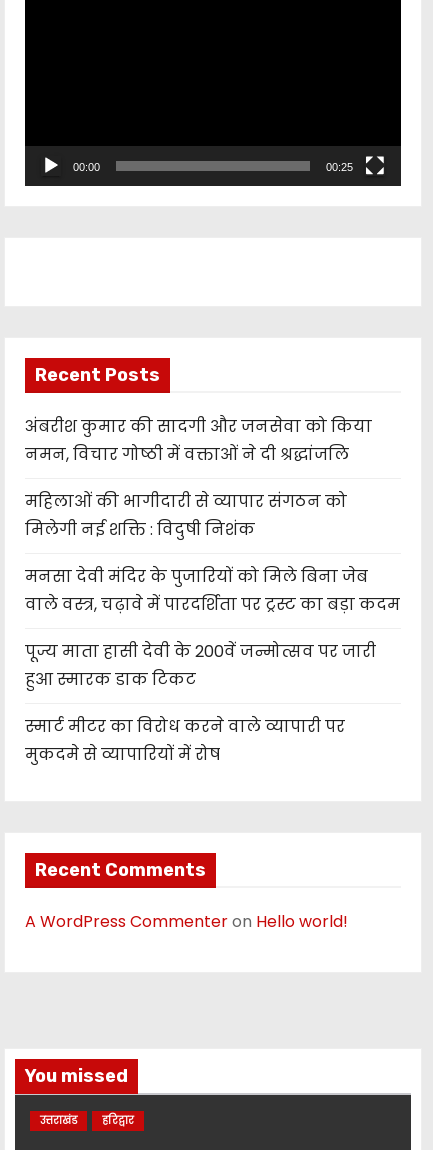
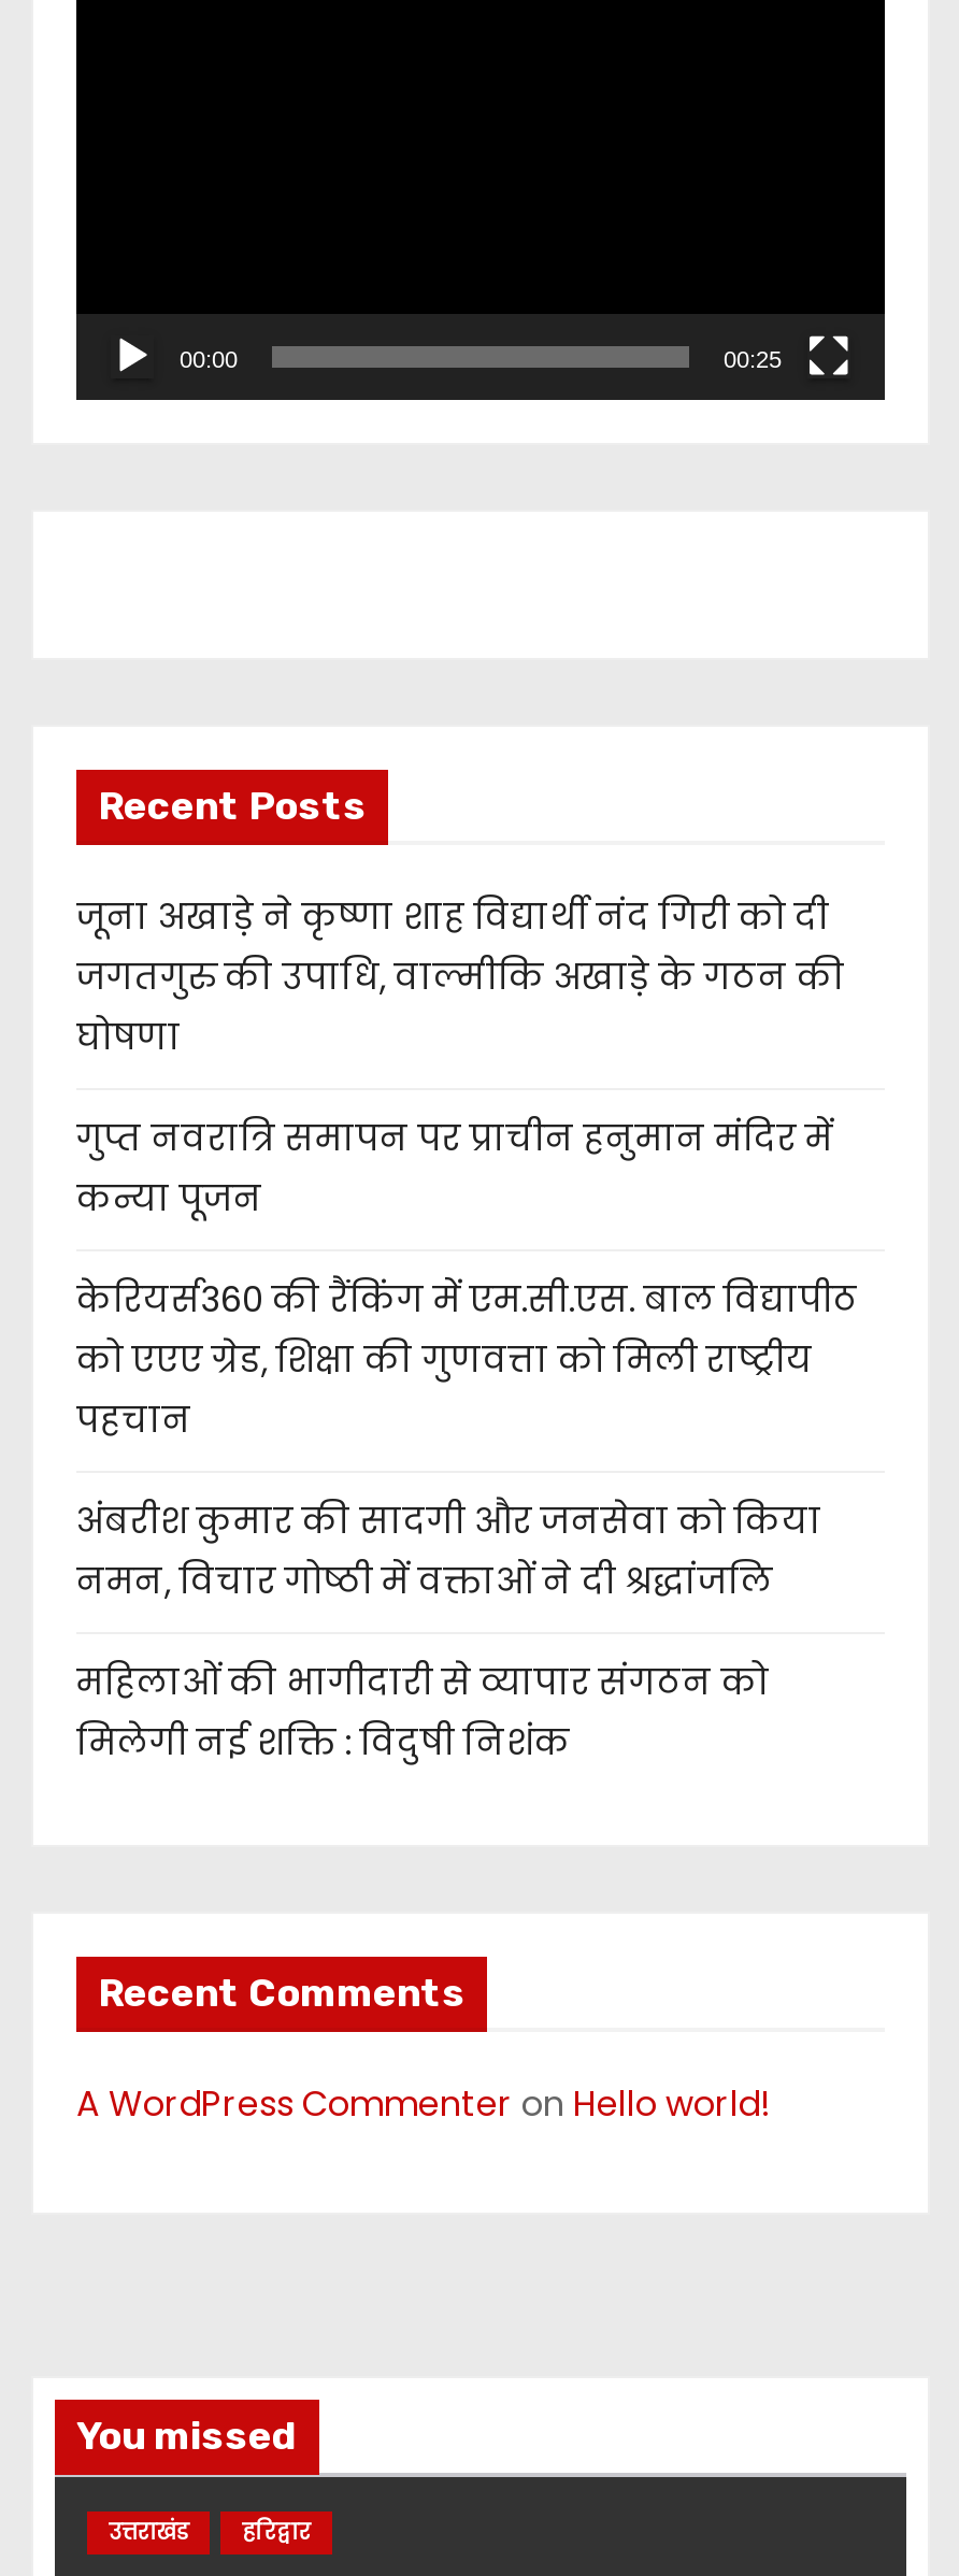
+ जूना अखाड़े ने कृष्णा शाह विद्यार्थी नंद गिरी को दी
+ जगतगुरु की उपाधि, वाल्मीकि अखाड़े के गठन की
+ घोषणा
+ गुप्त नवरात्रि समापन पर प्राचीन हनुमान मंदिर में
+ कन्या पूजन
+ केरियर्स360 की रैंकिंग में एम.सी.एस. बाल विद्यापीठ
+ को एएए ग्रेड, शिक्षा की गुणवत्ता को मिली राष्ट्रीय
+ पहचान

moved down: अंबरीश कुमार की सादगी और जनसेवा को किया | नमन, विचार गोष्ठी में वक्ताओं ने दी श्रद्धांजलि | महिलाओं की भागीदारी से व्यापार संगठन को | मिलेगी नई शक्ति : विदुषी निशंक

- मनसा देवी मंदिर के पुजारियों को मिले बिना जेब
- वाले वस्त्र, चढ़ावे में पारदर्शिता पर ट्रस्ट का बड़ा कदम
- पूज्य माता हासी देवी के 200वें जन्मोत्सव पर जारी
- हुआ स्मारक डाक टिकट
- स्मार्ट मीटर का विरोध करने वाले व्यापारी पर
- मुकदमे से व्यापारियों में रोष
